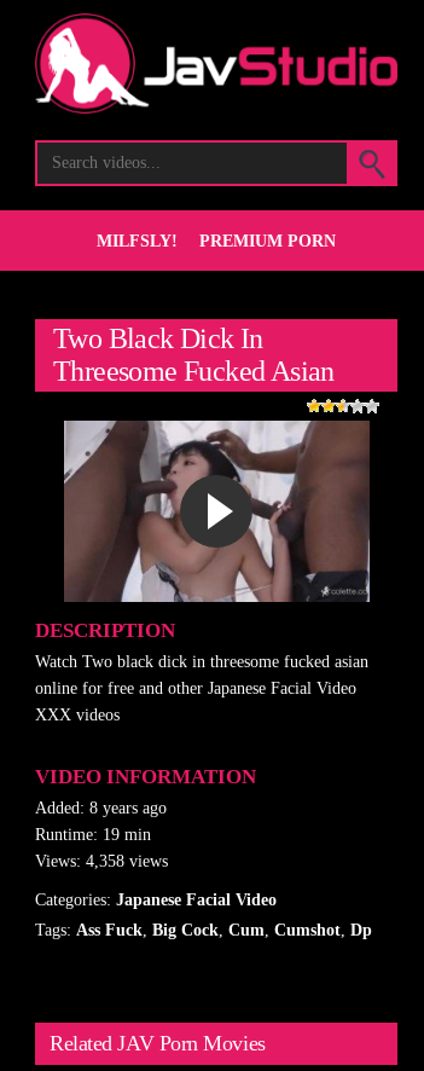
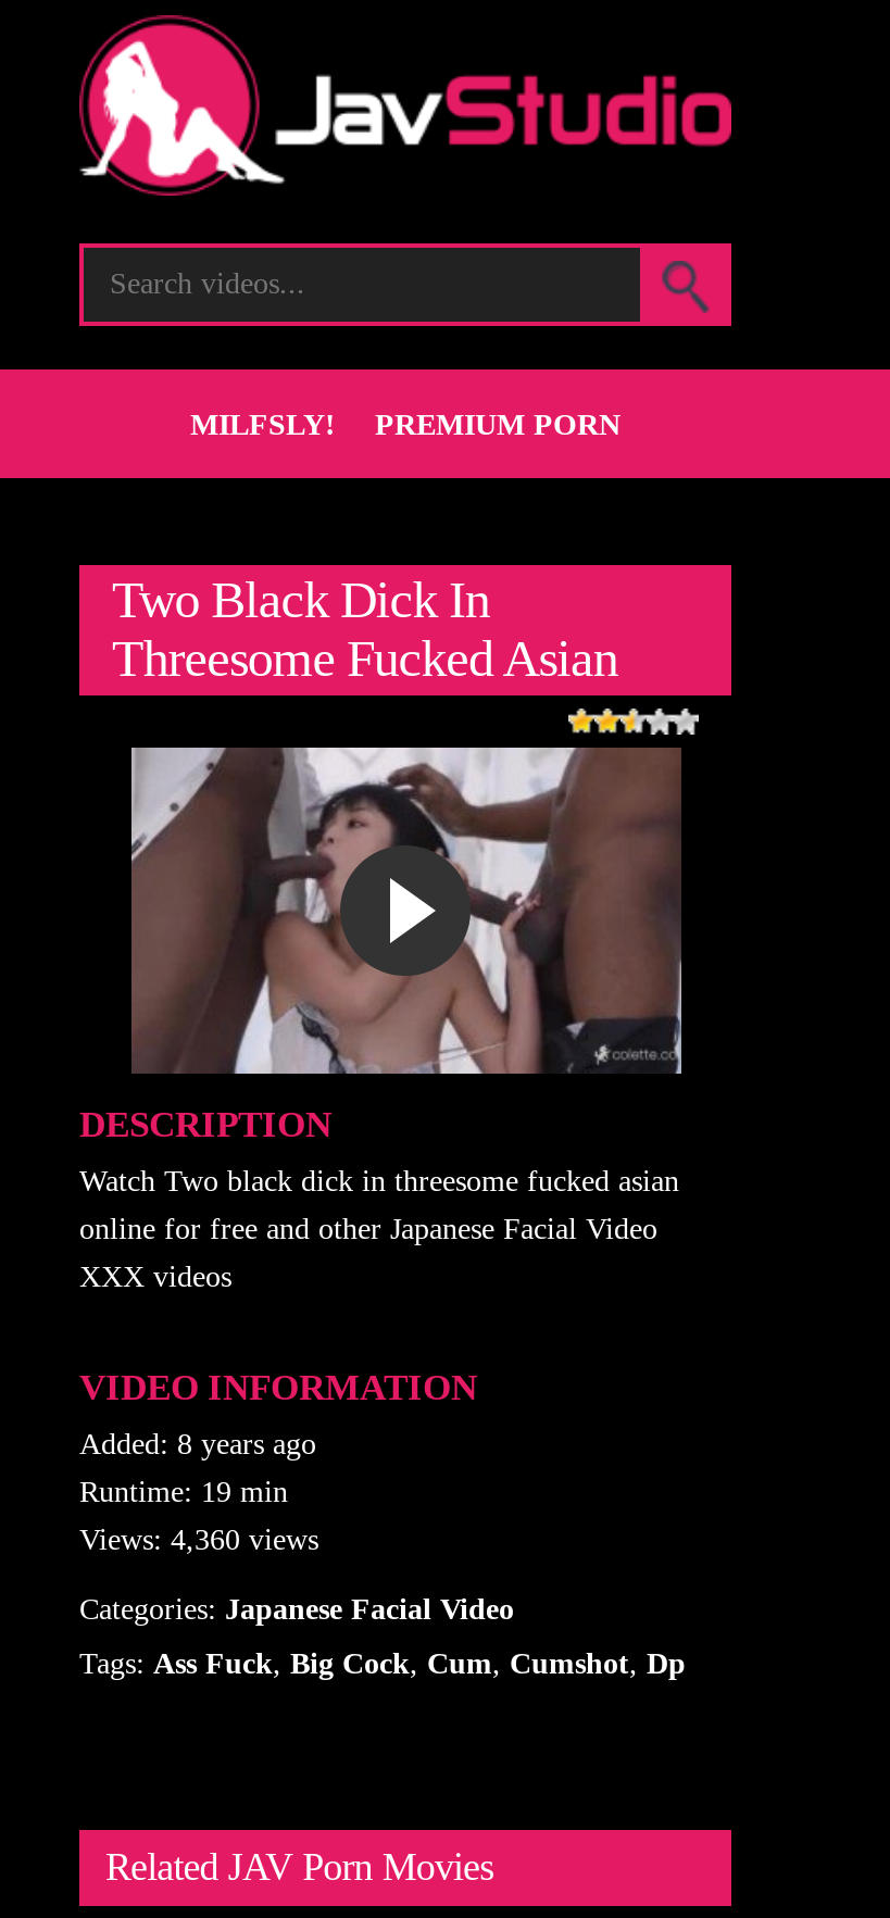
- Views: 4,358 views
+ Views: 4,360 views
